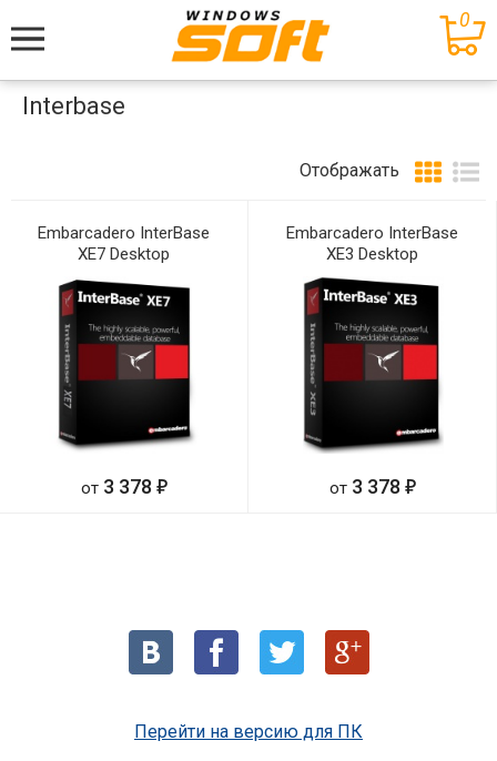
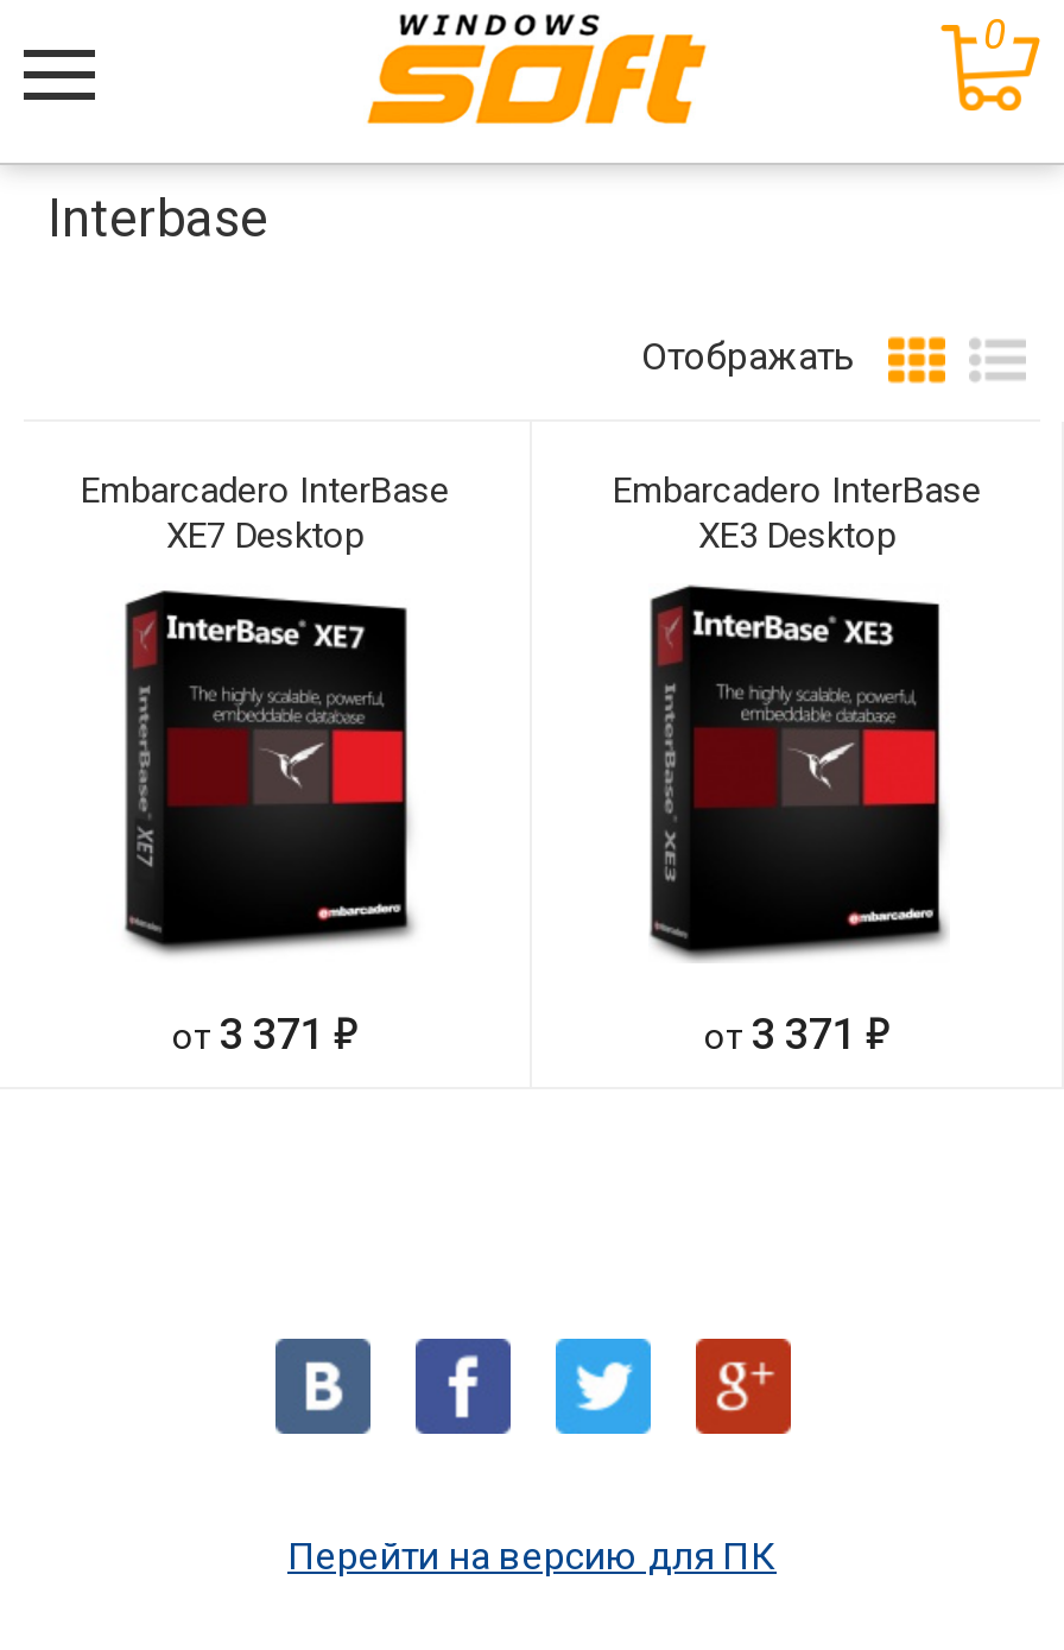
- от 3 378 е
+ от 3 371 е

- от 3 378 е
+ от 3 371 е
